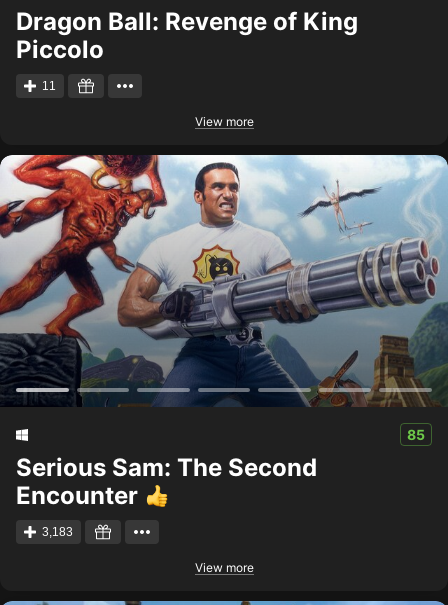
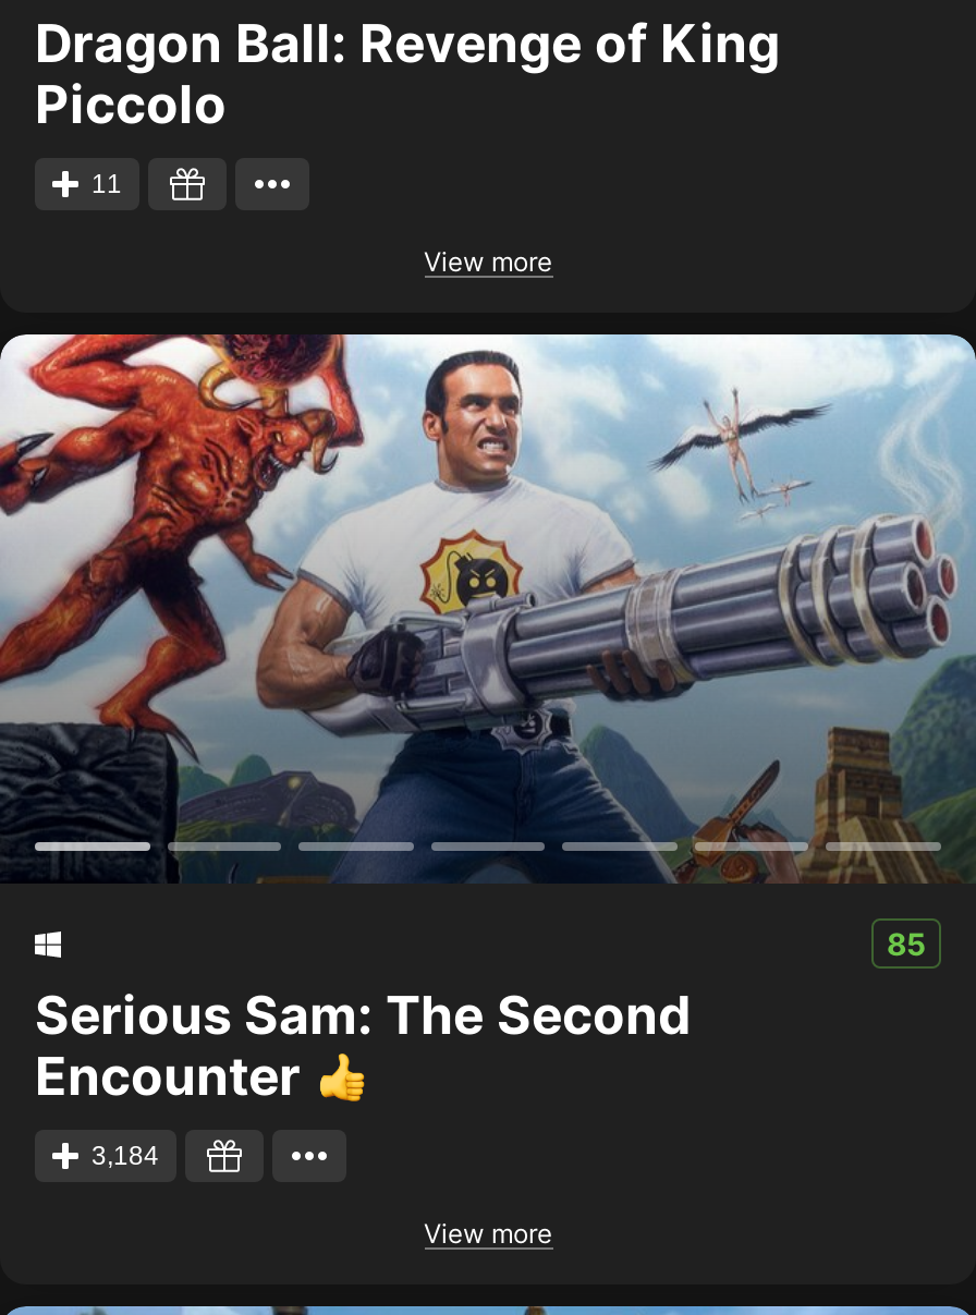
- 3,183
+ 3,184
